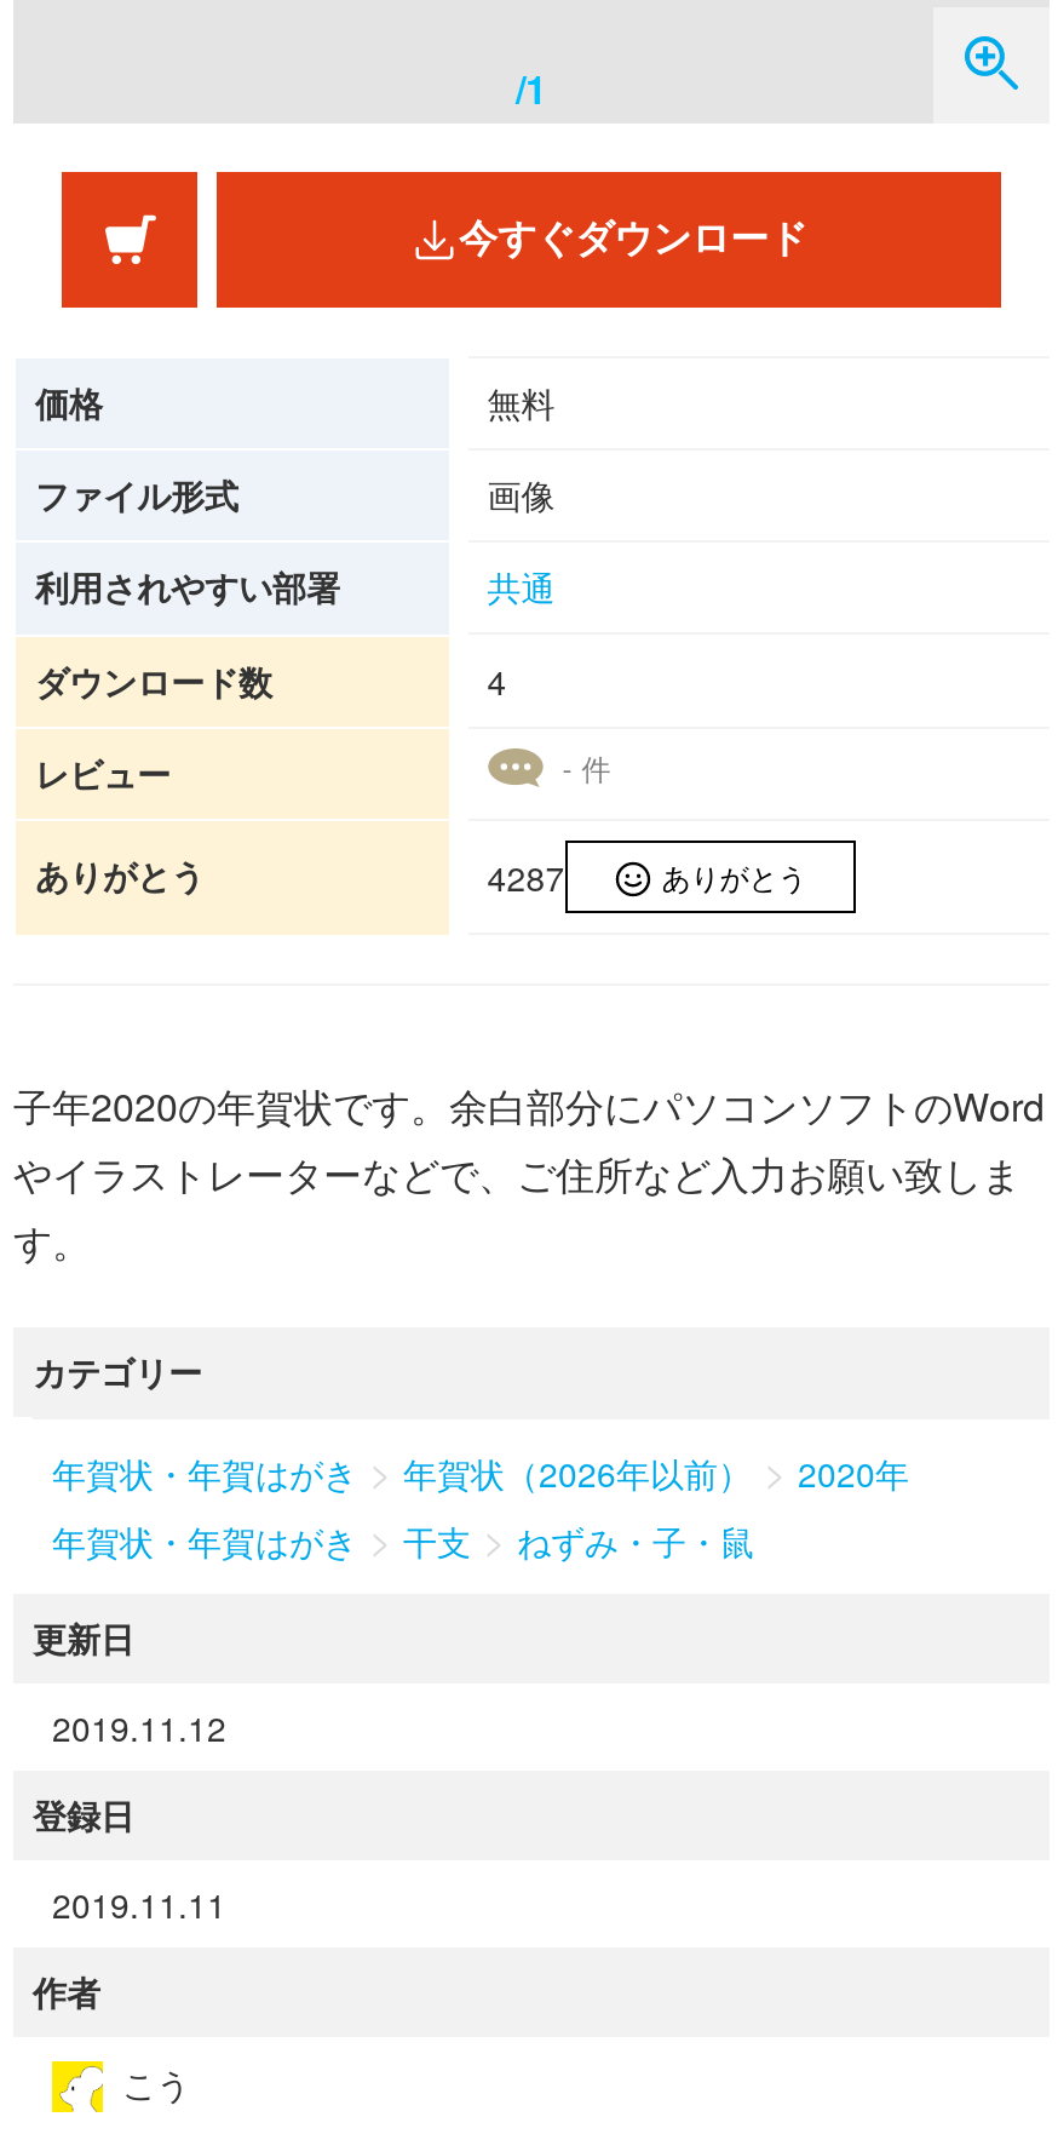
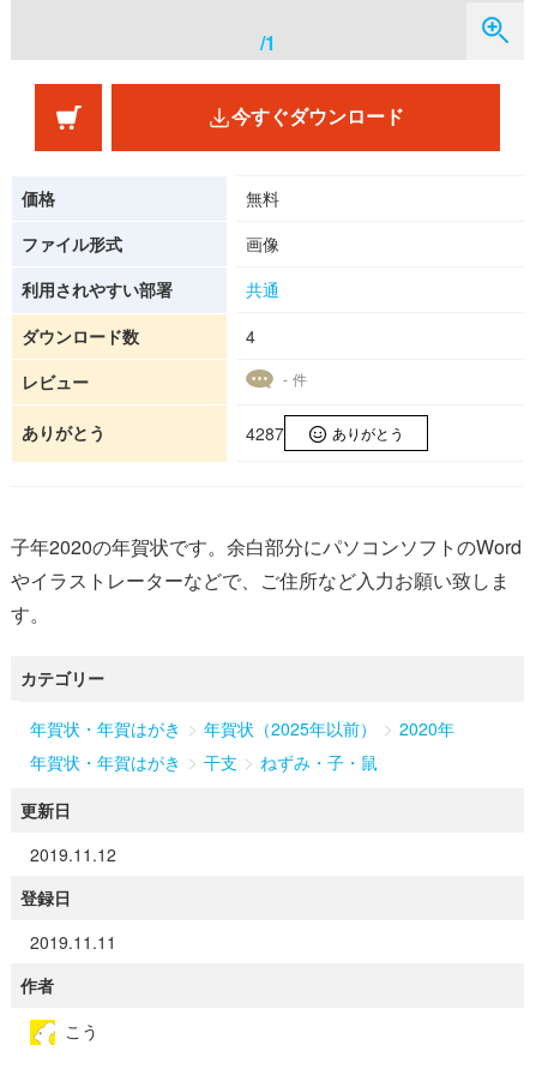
- 年賀状・年賀はがき >年賀状（2026年以前） > 2020年
+ 年賀状・年賀はがき >年賀状（2025年以前） > 2020年
